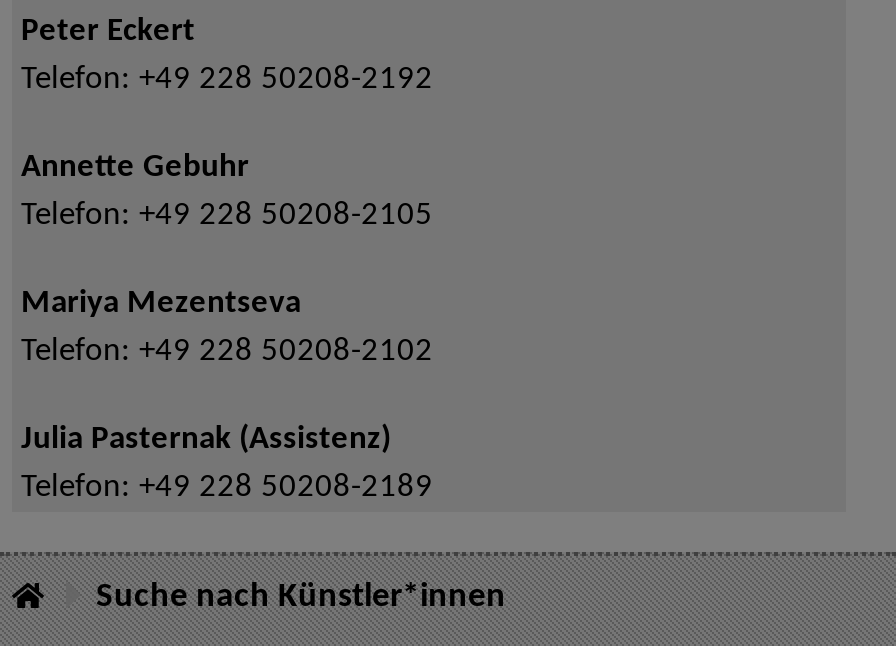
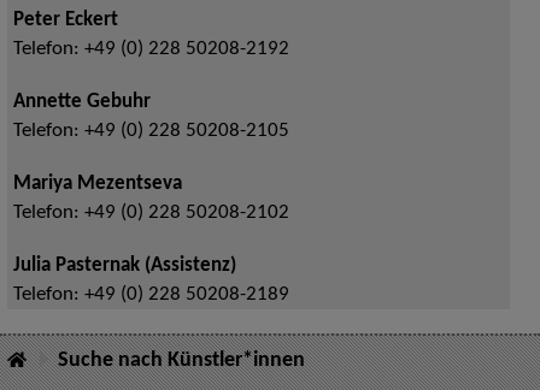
- Telefon: +49 228 50208-2192
+ Telefon: +49 (0) 228 50208-2192

- Telefon: +49 228 50208-2105
+ Telefon: +49 (0) 228 50208-2105

- Telefon: +49 228 50208-2102
+ Telefon: +49 (0) 228 50208-2102

- Telefon: +49 228 50208-2189
+ Telefon: +49 (0) 228 50208-2189
